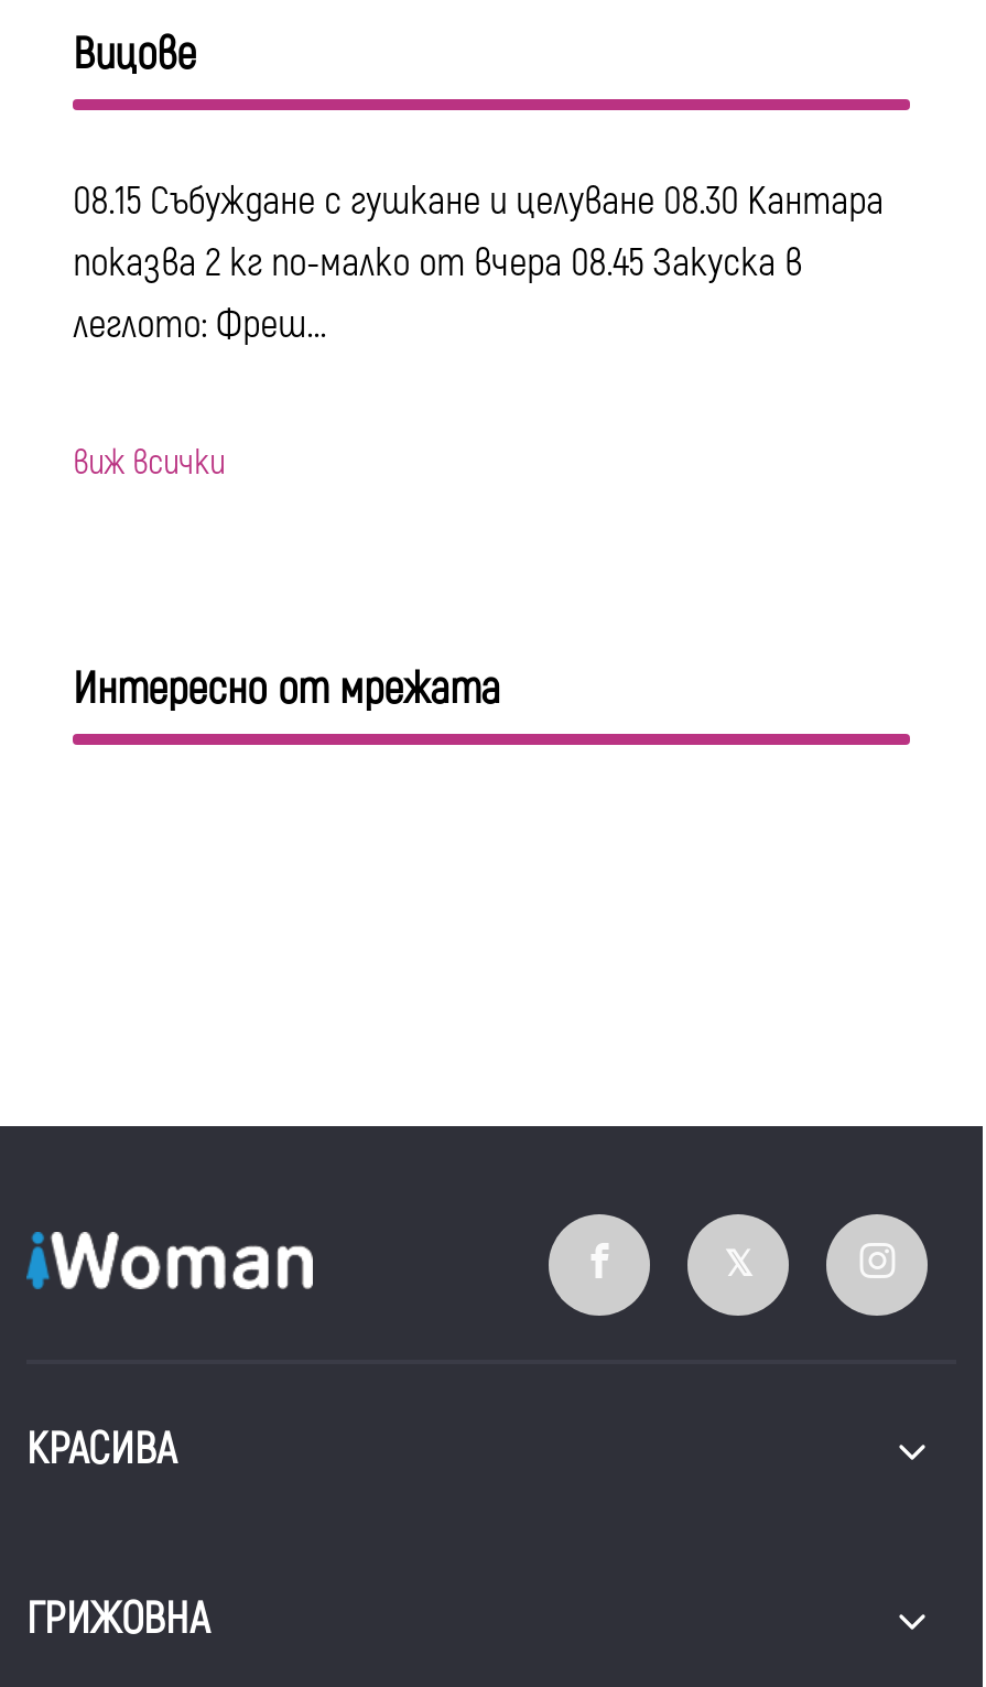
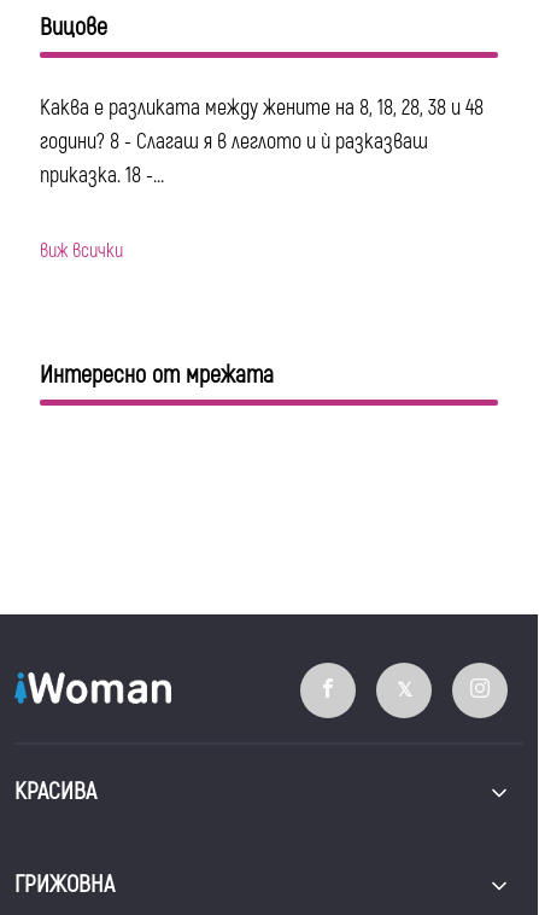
- 08.15 Събуждане с гушкане и целуване 08.30 Кантара
- показва 2 кг по-малко от вчера 08.45 Закуска в
- леглото: Фреш...
+ Каква е разликата между жените на 8, 18, 28, 38 и 48
+ години? 8 - Слагаш я в леглото и ѝ разказваш
+ приказка. 18 -...
